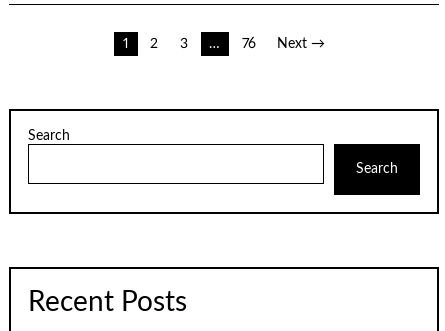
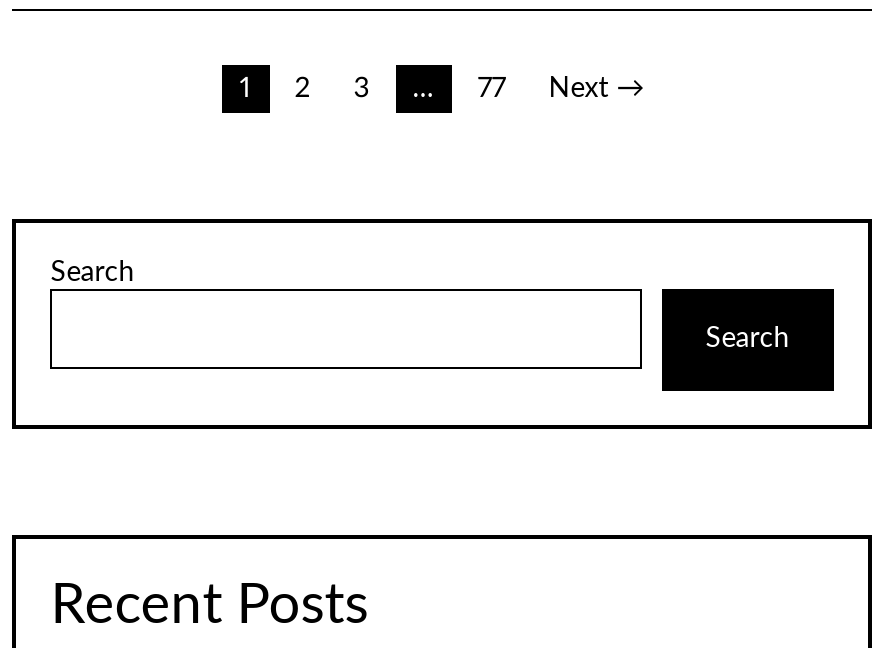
- 76
+ 77
